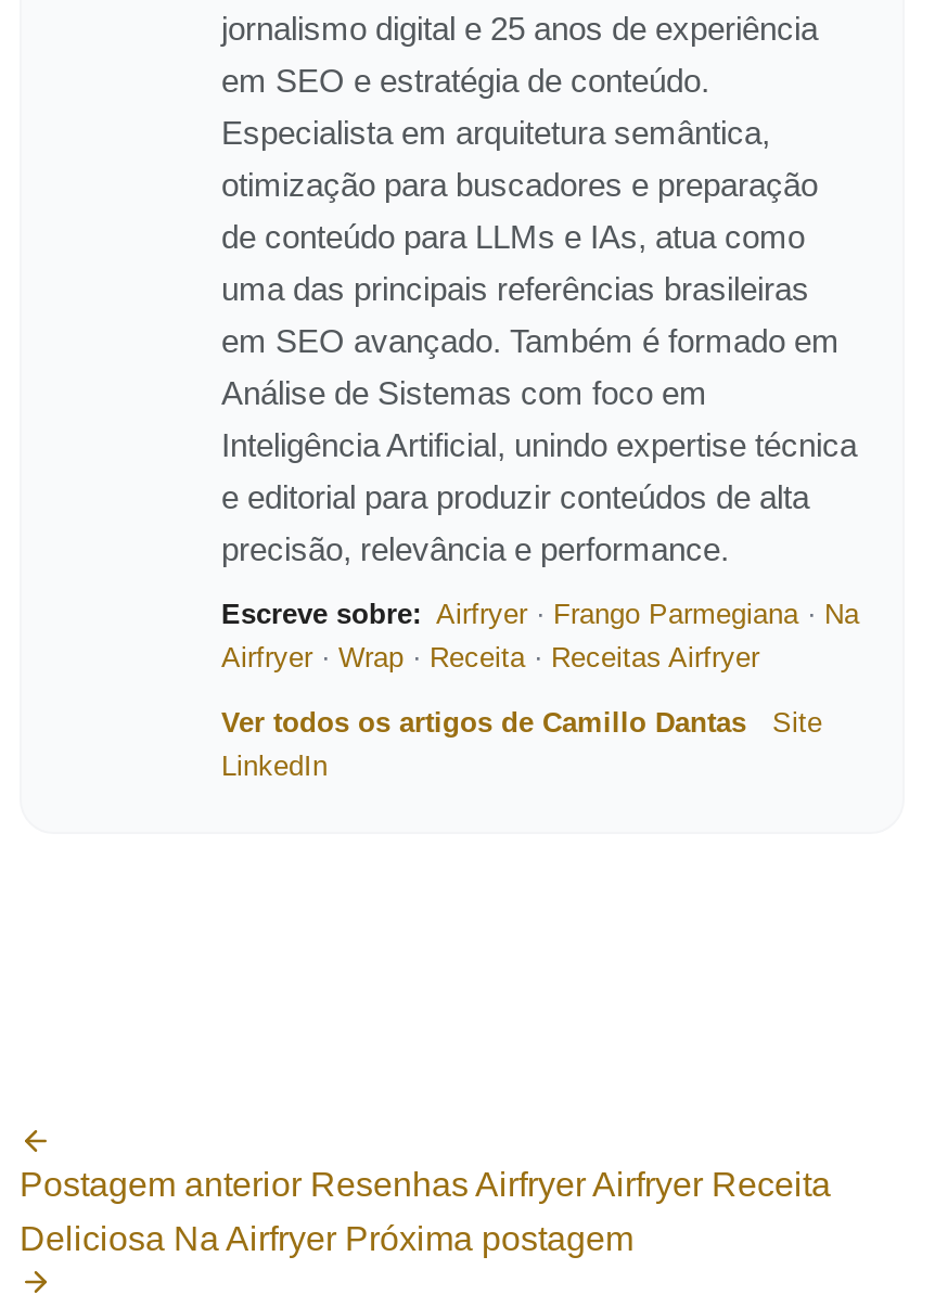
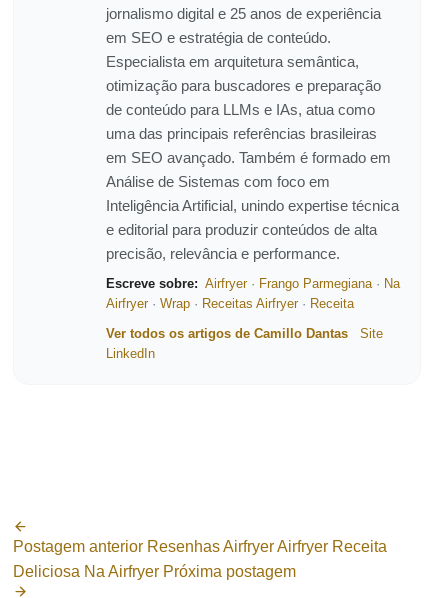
- Airfryer · Wrap · Receita · Receitas Airfryer
+ Airfryer · Wrap · Receitas Airfryer · Receita
